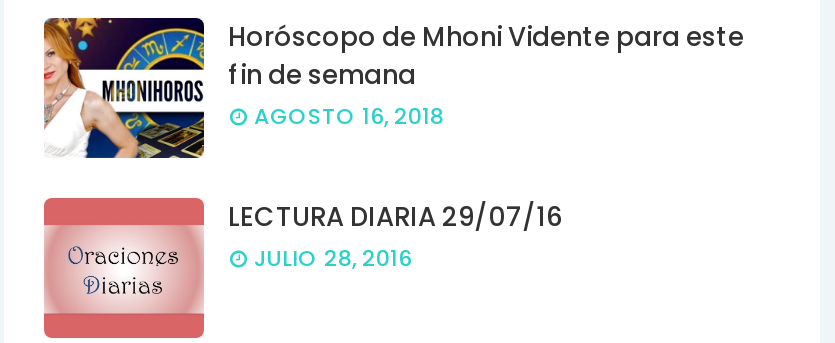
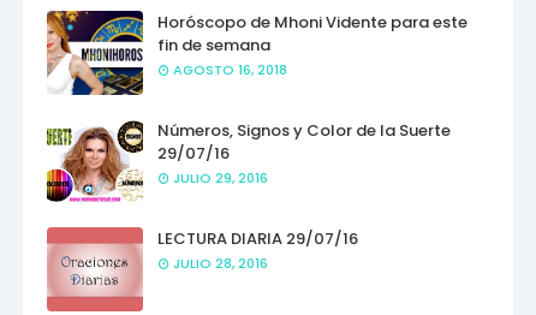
+ [image]
+ Números, Signos y Color de la Suerte
+ 29/07/16
+ JULIO 29, 2016
